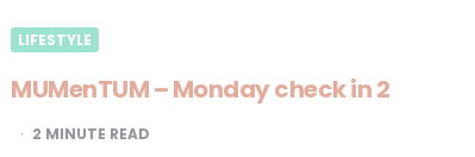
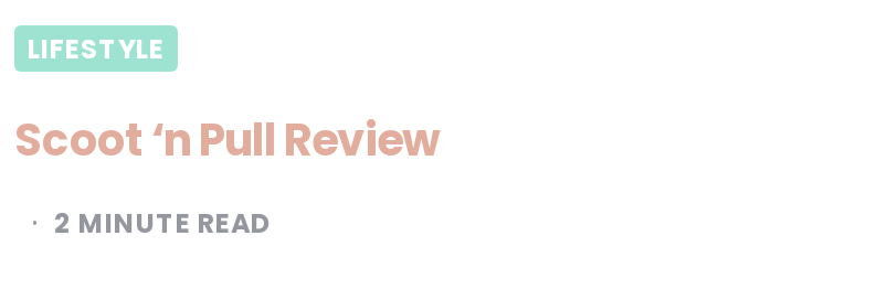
- MUMenTUM – Monday check in 2
+ Scoot ‘n Pull Review
